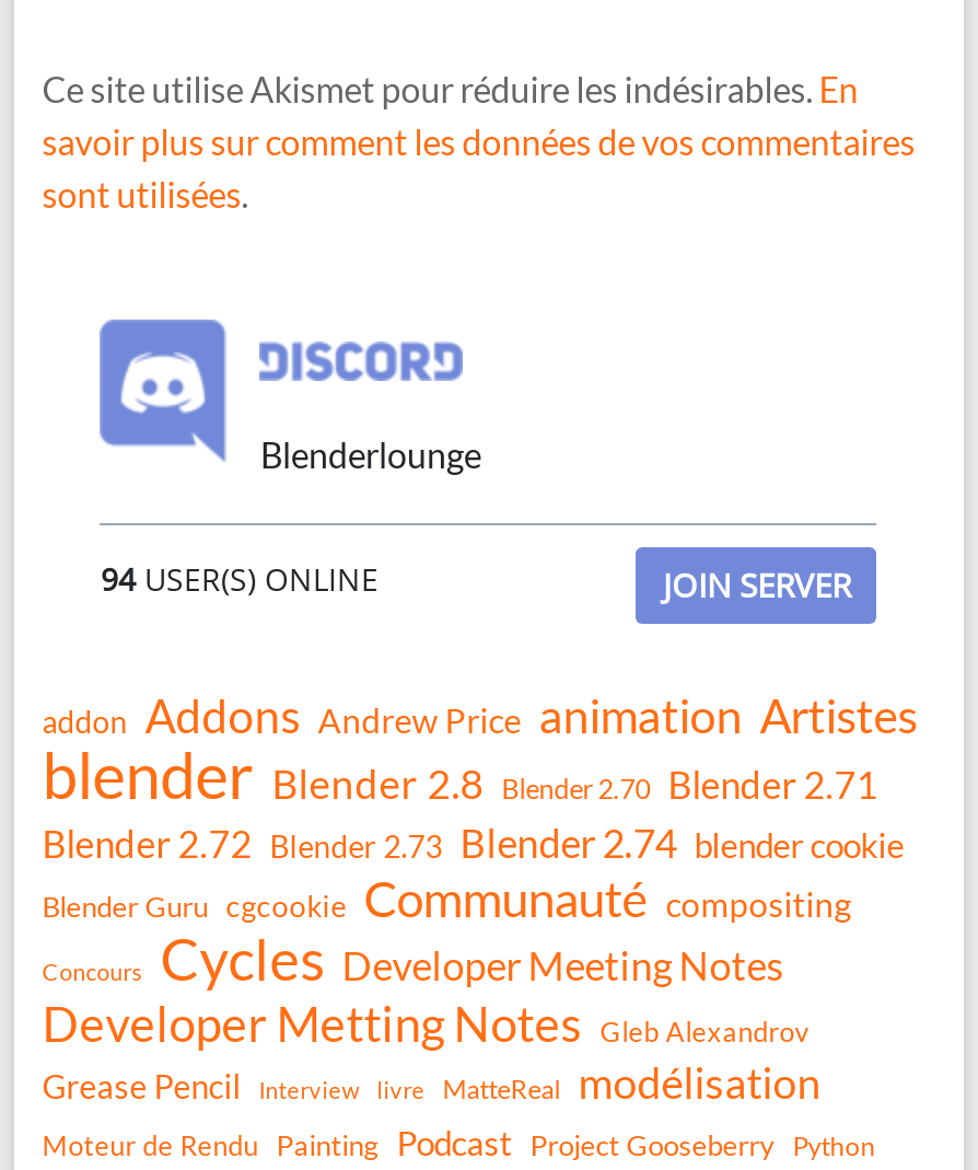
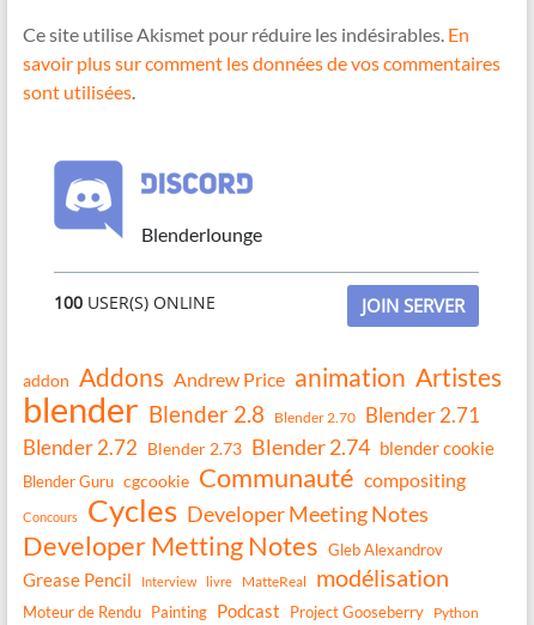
- 94 USER(S) ONLINE
+ 100 USER(S) ONLINE
